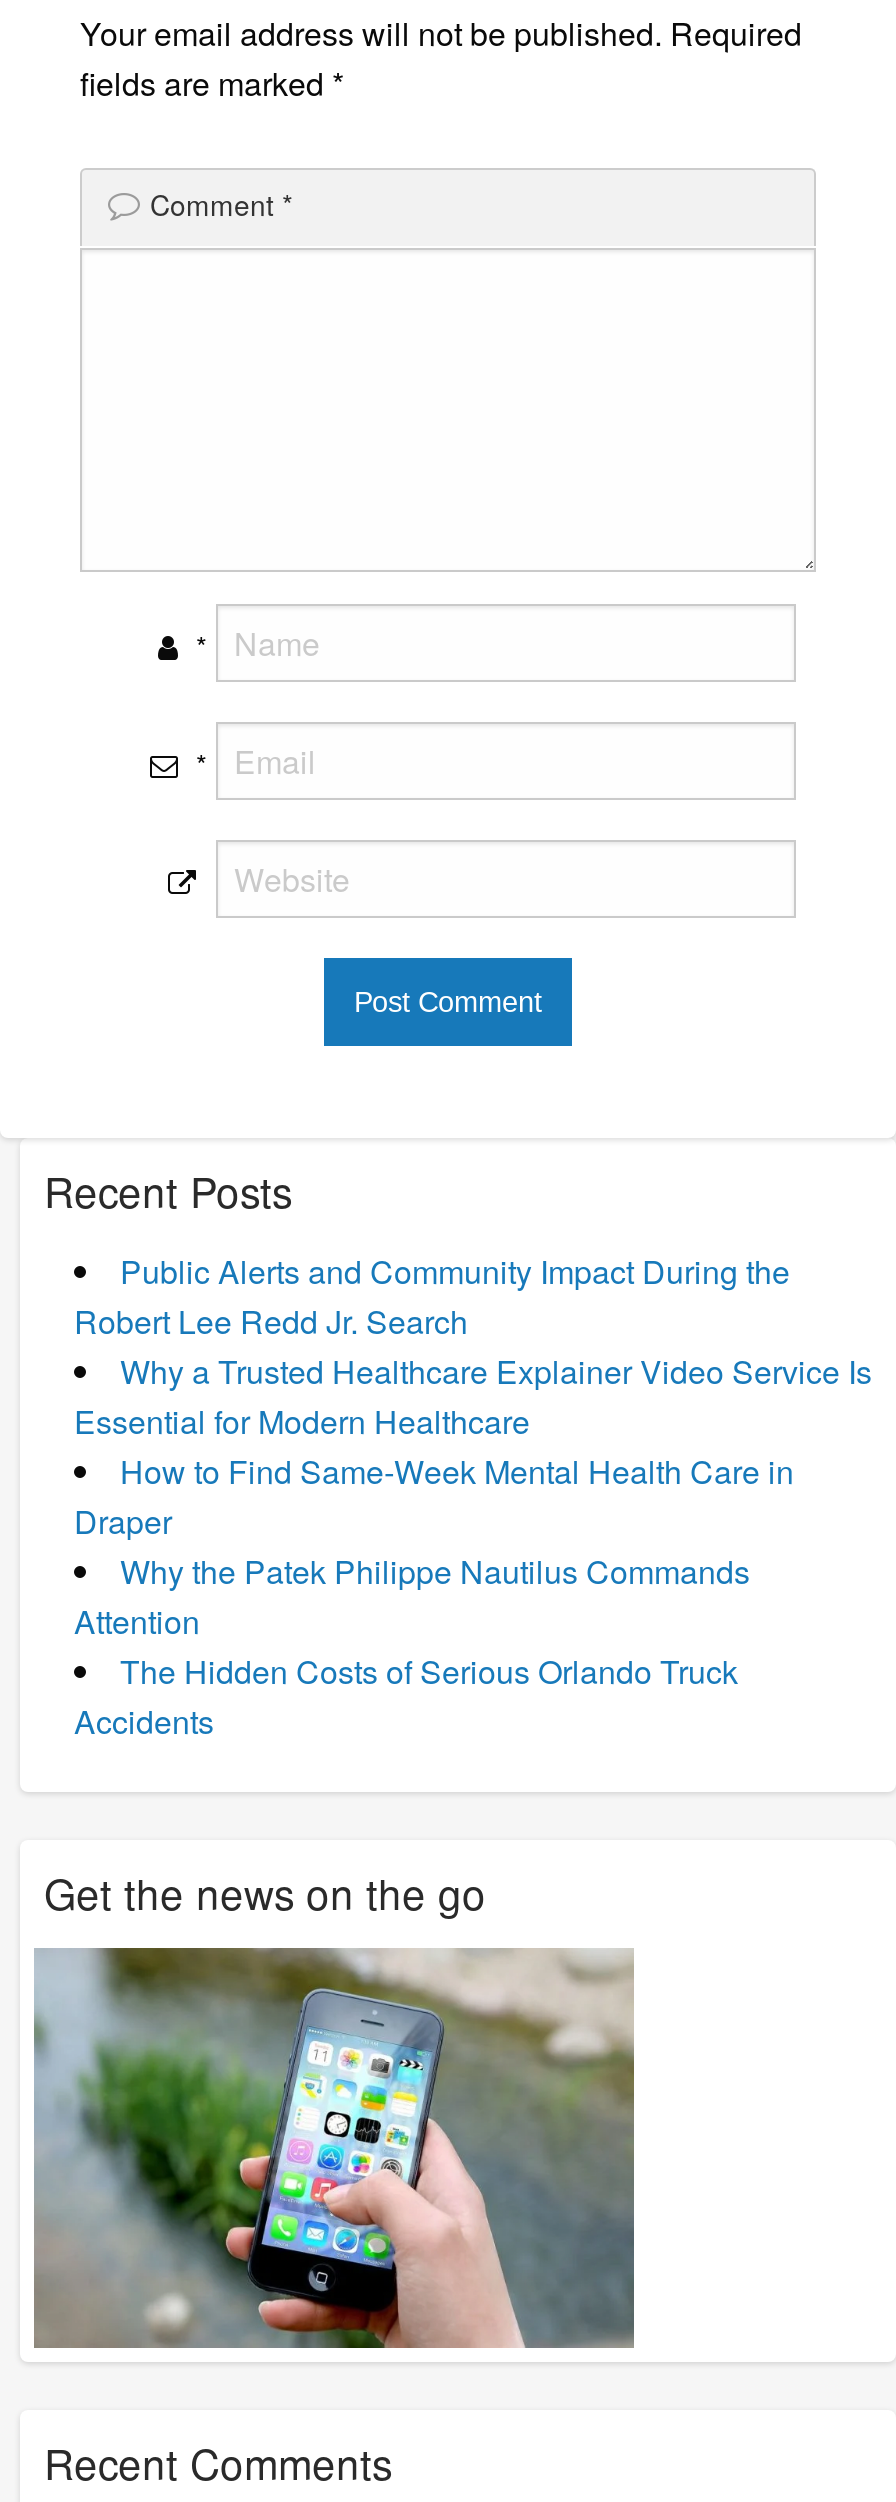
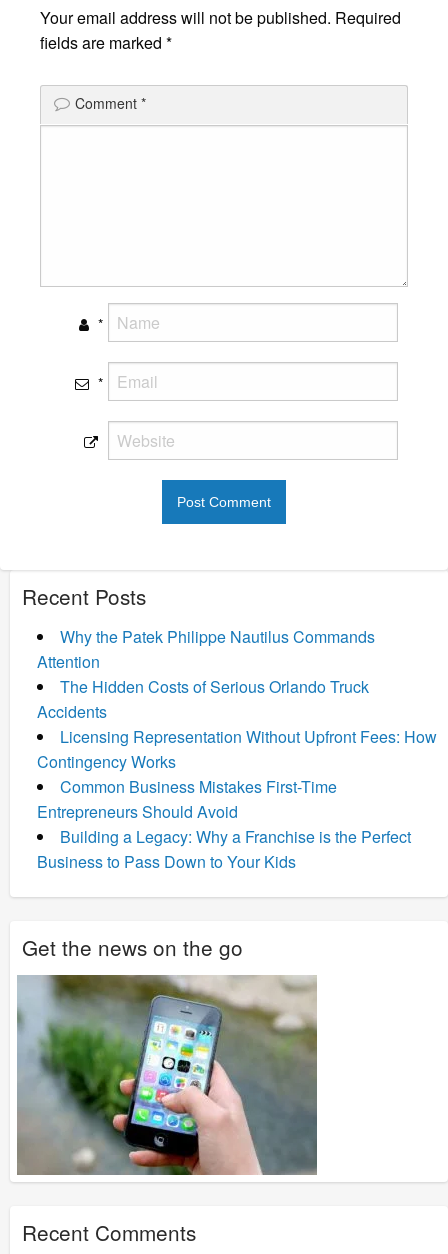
- Public Alerts and Community Impact During the
- Robert Lee Redd Jr. Search
- Why a Trusted Healthcare Explainer Video Service Is
- Essential for Modern Healthcare
- How to Find Same-Week Mental Health Care in
- Draper

moved up: Why the Patek Philippe Nautilus Commands | Attention | The Hidden Costs of Serious Orlando Truck | Accidents

+ Licensing Representation Without Upfront Fees: How
+ Contingency Works
+ Common Business Mistakes First-Time
+ Entrepreneurs Should Avoid
+ Building a Legacy: Why a Franchise is the Perfect
+ Business to Pass Down to Your Kids
